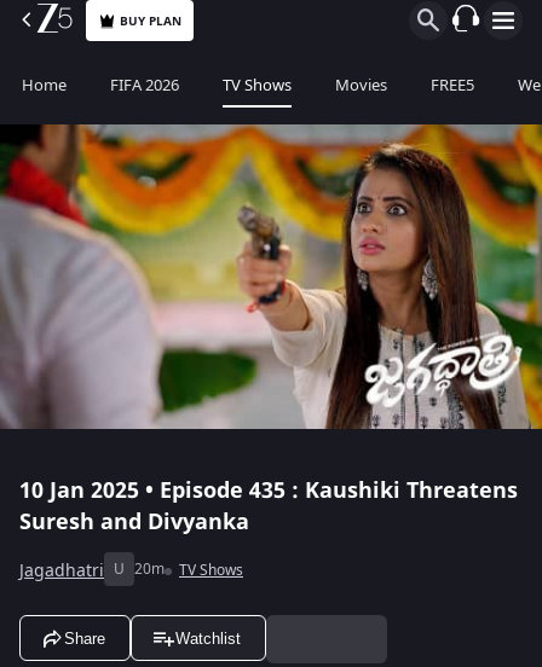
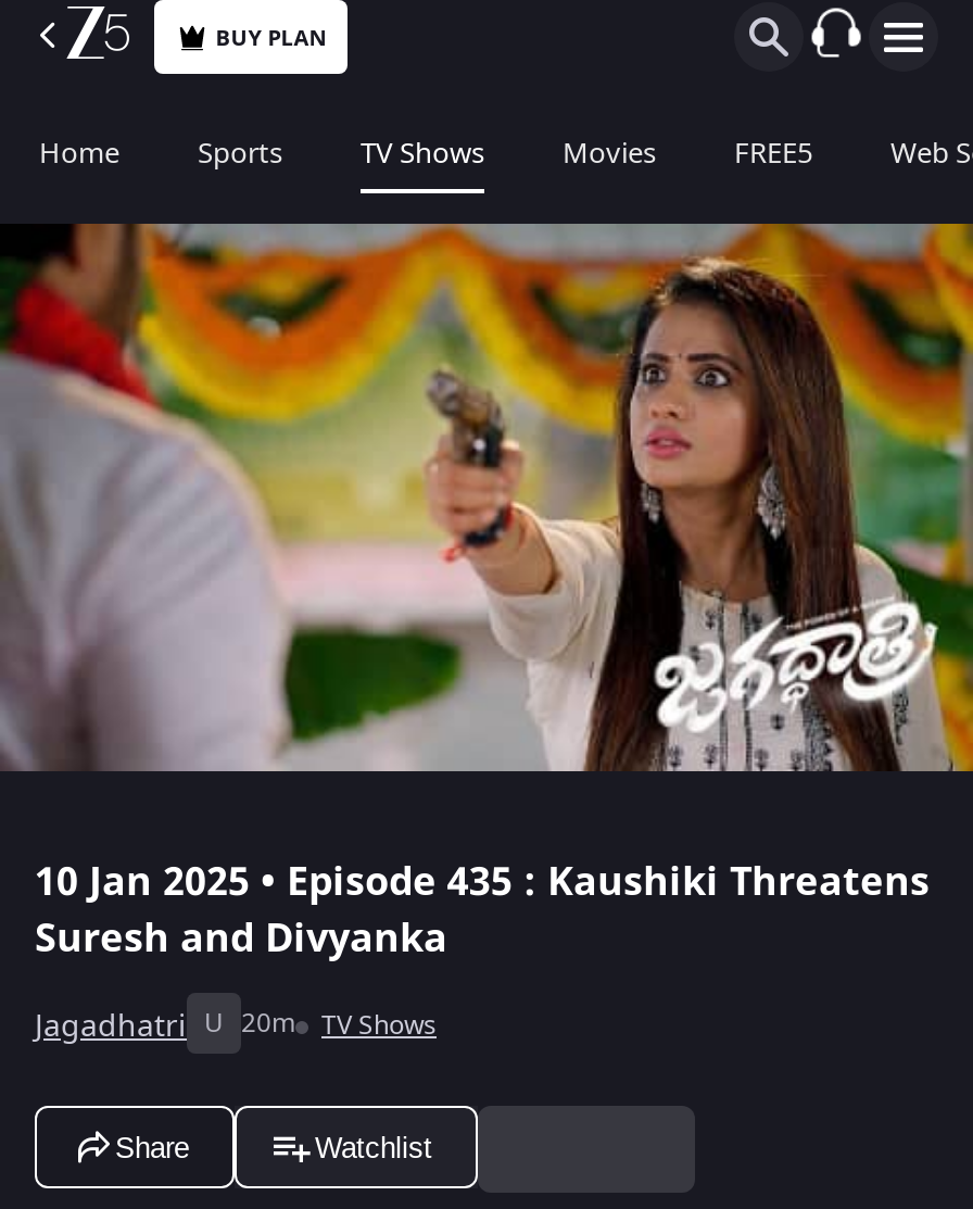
- FIFA 2026
+ Sports
